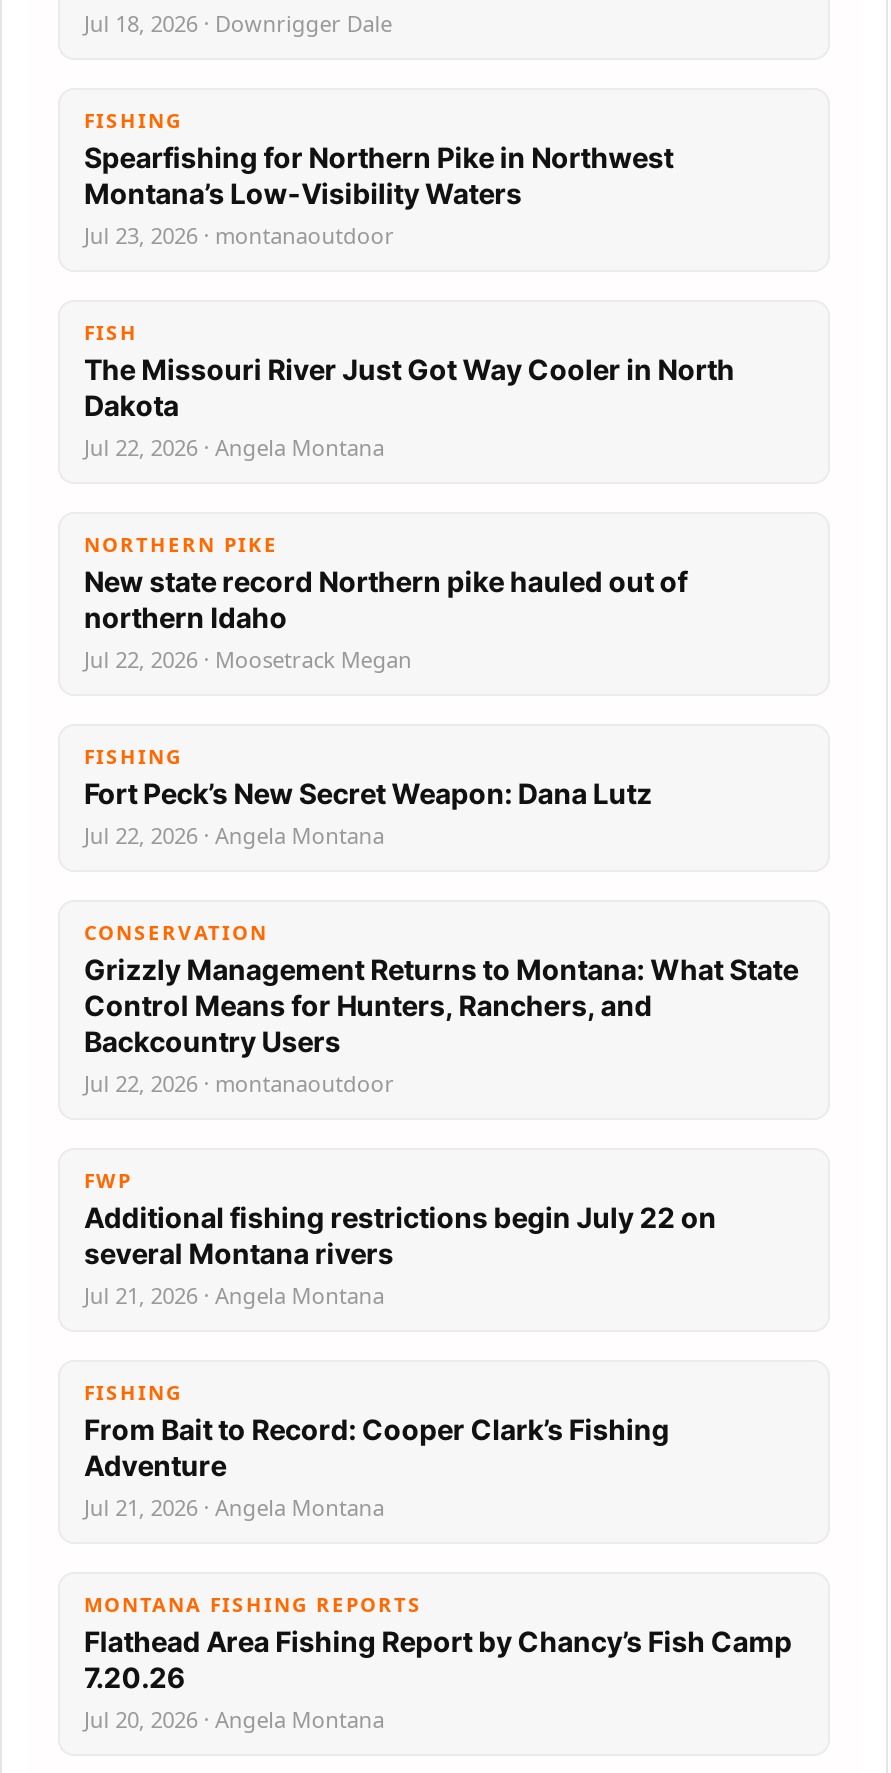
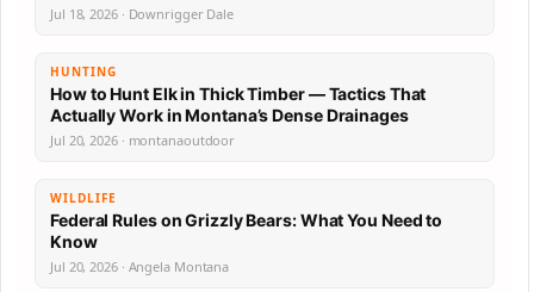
- FISHING
- Spearfishing for Northern Pike in Northwest
- Montana’s Low-Visibility Waters
- Jul 23, 2026 · montanaoutdoor
- FISH
- The Missouri River Just Got Way Cooler in North
- Dakota
- Jul 22, 2026 · Angela Montana
- NORTHERN PIKE
- New state record Northern pike hauled out of
- northern Idaho
- Jul 22, 2026 · Moosetrack Megan
- FISHING
- Fort Peck’s New Secret Weapon: Dana Lutz
- Jul 22, 2026 · Angela Montana
- CONSERVATION
- Grizzly Management Returns to Montana: What State
- Control Means for Hunters, Ranchers, and
- Backcountry Users
- Jul 22, 2026 · montanaoutdoor
- FWP
- Additional fishing restrictions begin July 22 on
- several Montana rivers
- Jul 21, 2026 · Angela Montana
- FISHING
- From Bait to Record: Cooper Clark’s Fishing
- Adventure
- Jul 21, 2026 · Angela Montana
- MONTANA FISHING REPORTS
- Flathead Area Fishing Report by Chancy’s Fish Camp
- 7.20.26
+ HUNTING
+ How to Hunt Elk in Thick Timber — Tactics That
+ Actually Work in Montana’s Dense Drainages
+ Jul 20, 2026 · montanaoutdoor
+ WILDLIFE
+ Federal Rules on Grizzly Bears: What You Need to
+ Know
